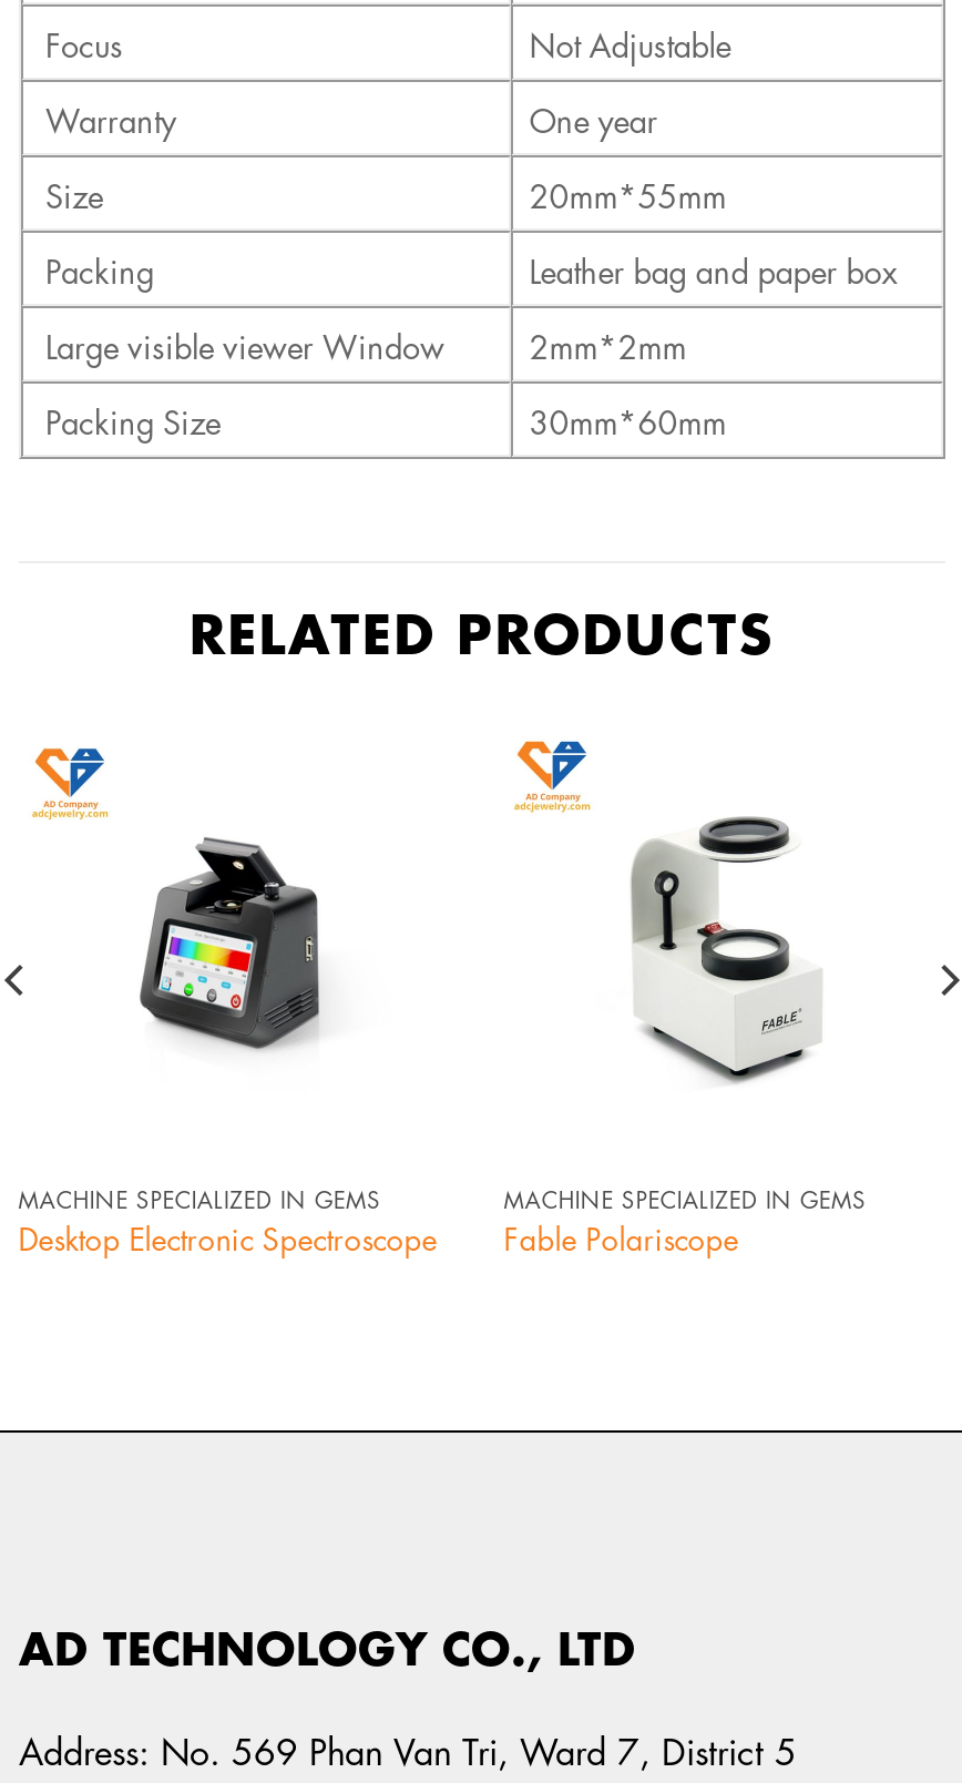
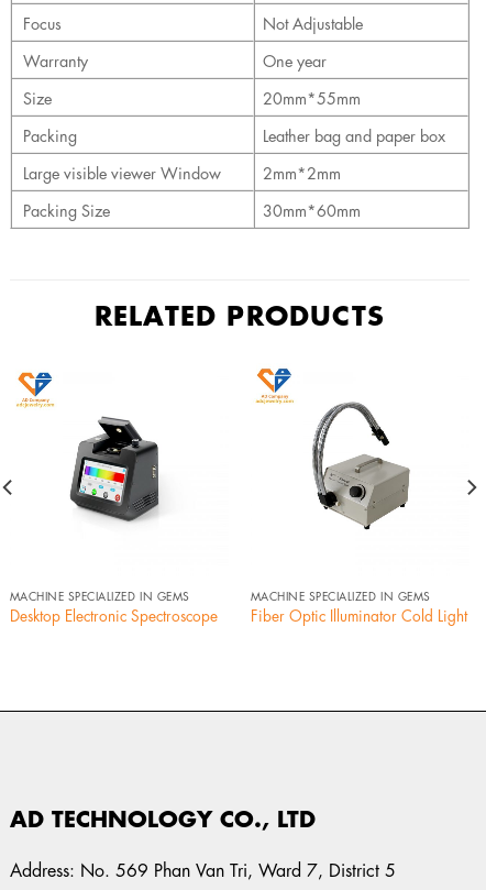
- [image]
+ [image]

- Fable Polariscope
+ Fiber Optic Illuminator Cold Light
